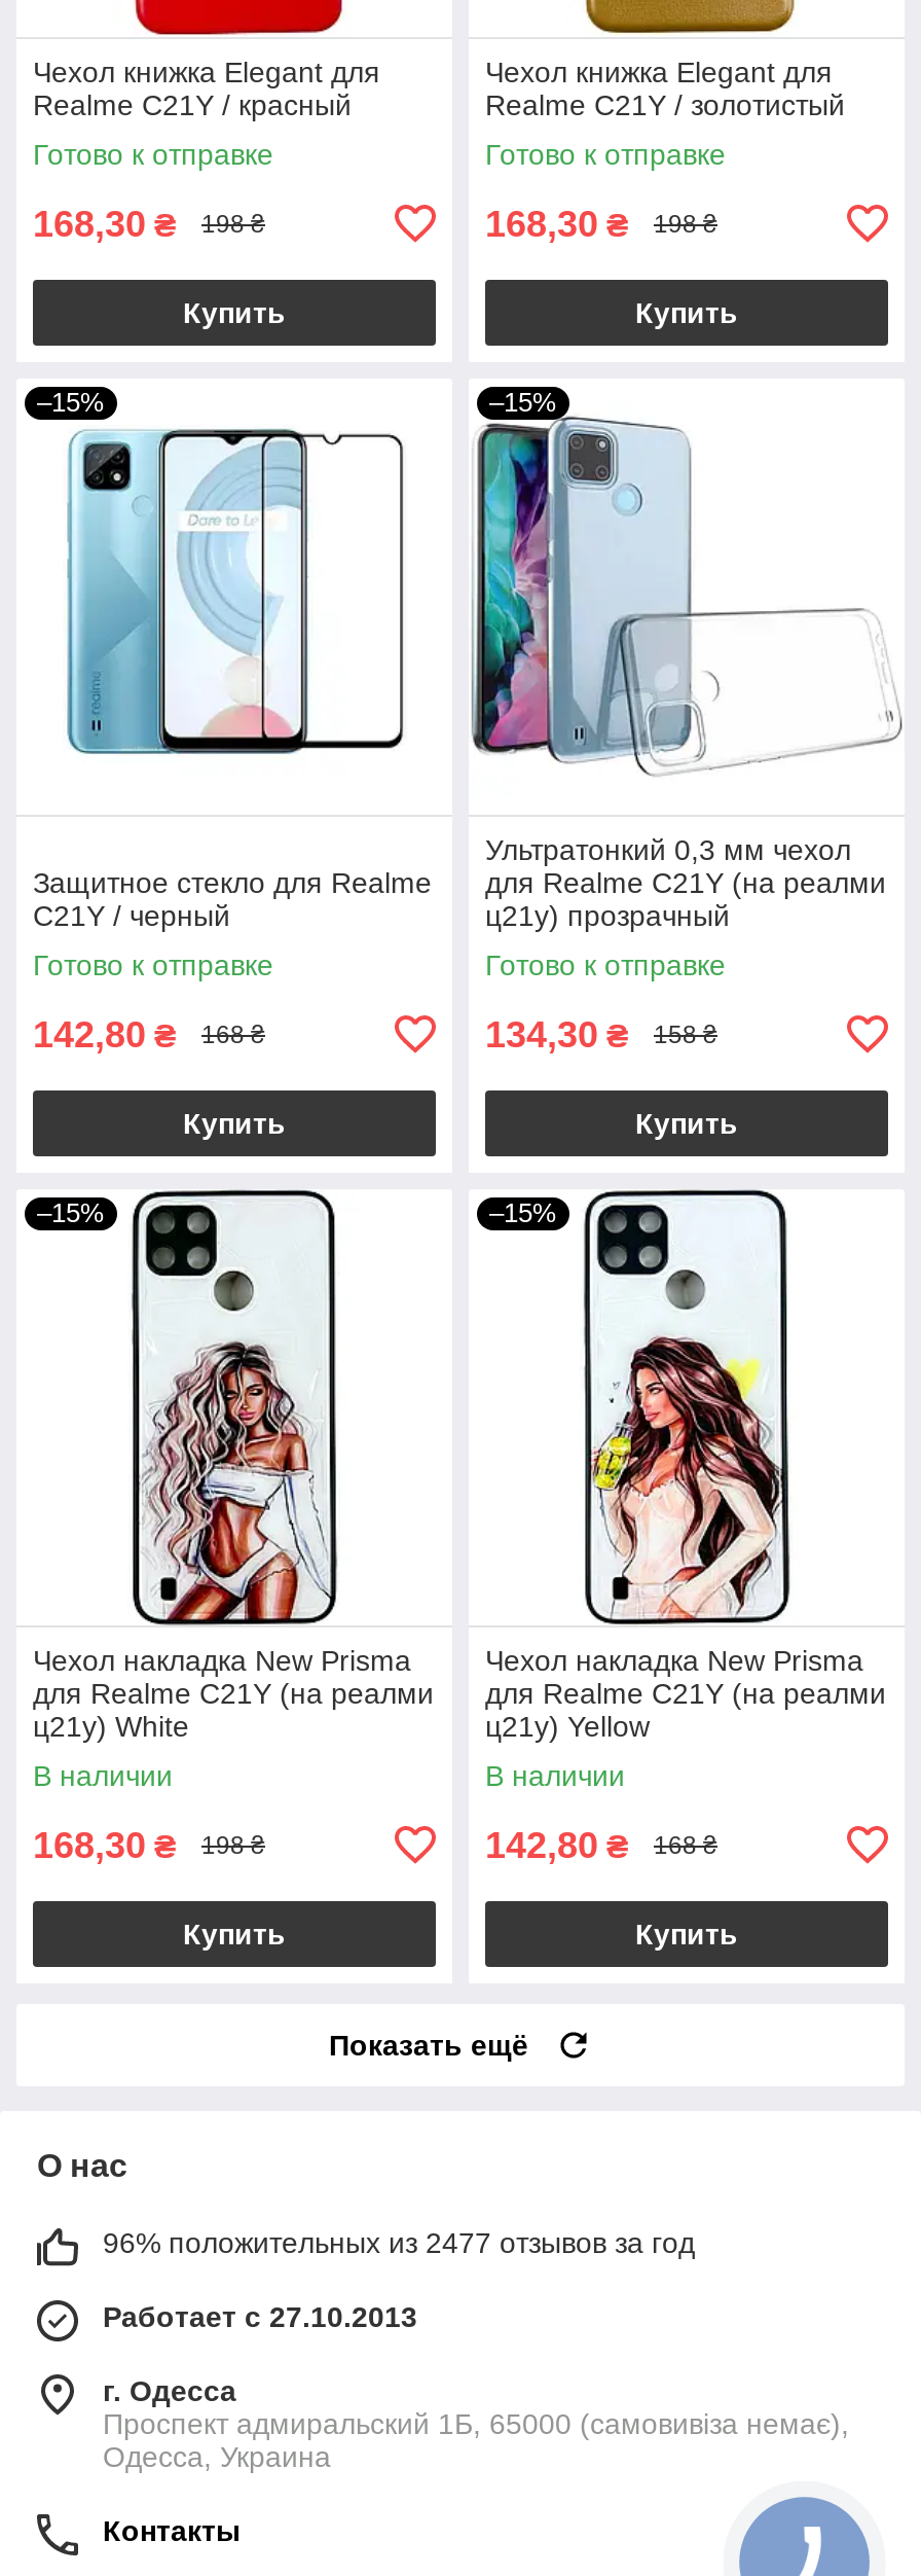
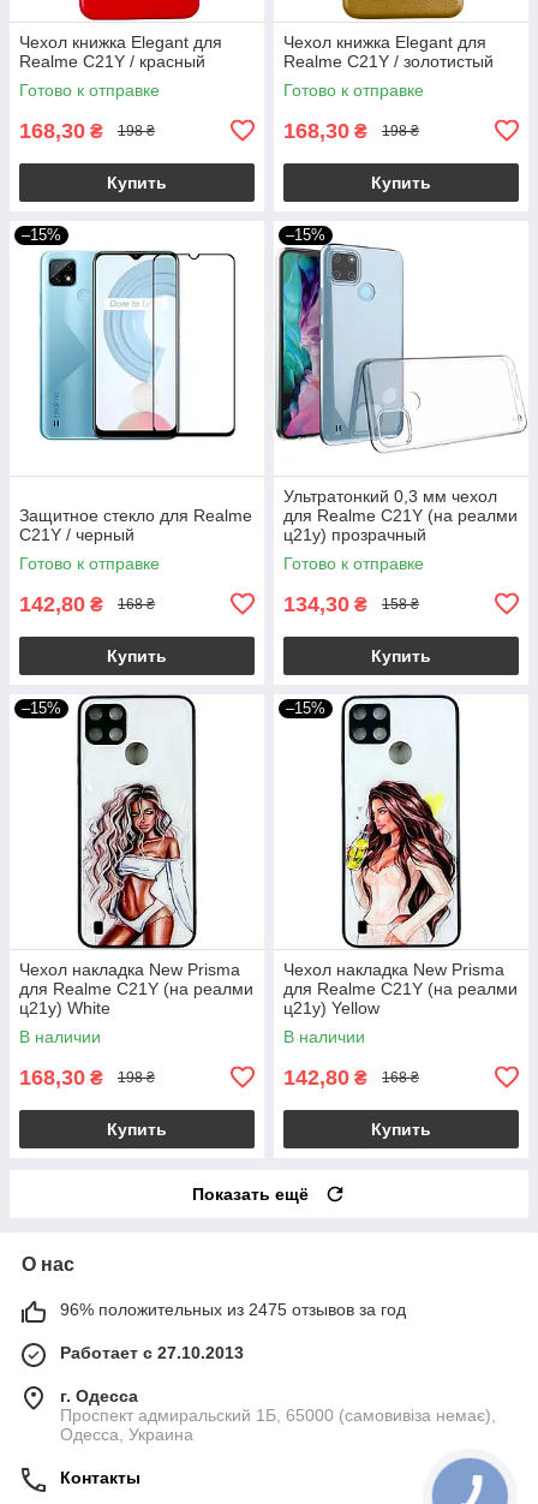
- 96% положительных из 2477 отзывов за год
+ 96% положительных из 2475 отзывов за год
